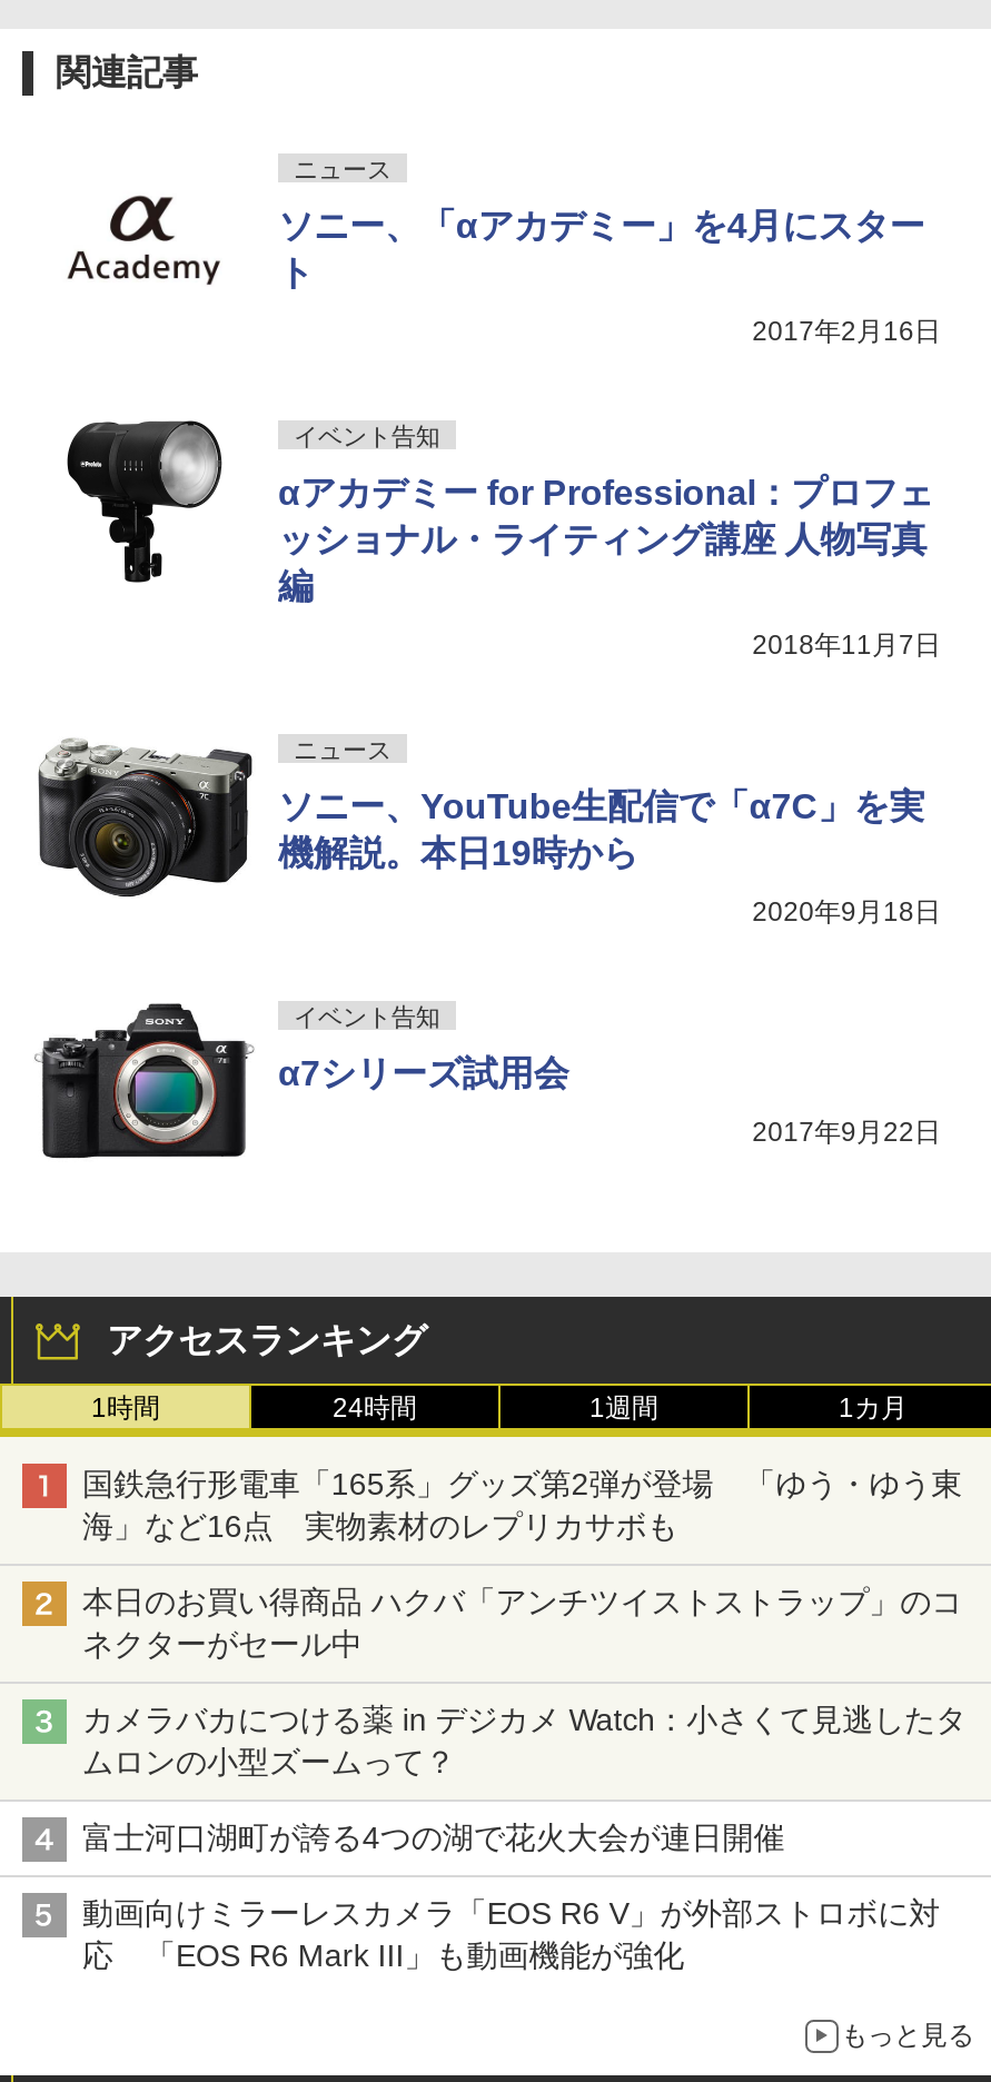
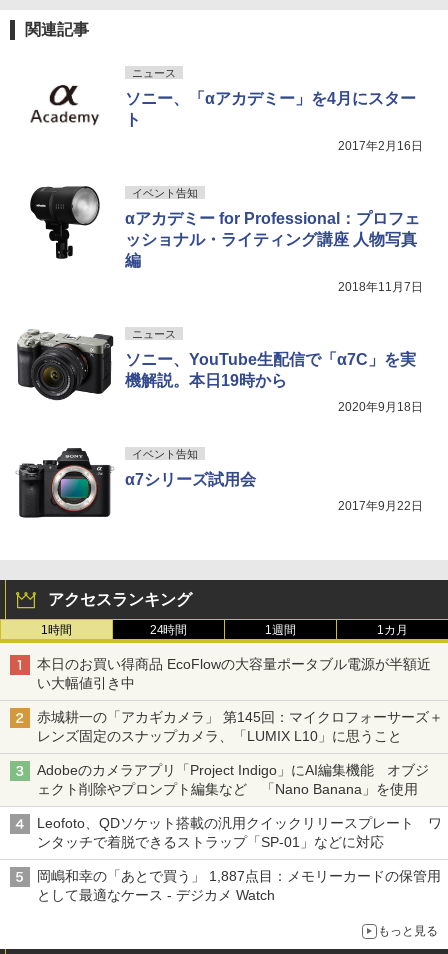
- 国鉄急行形電車「165系」グッズ第2弾が登場 「ゆう・ゆう東
- 海」など16点 実物素材のレプリカサボも
+ 本日のお買い得商品 EcoFlowの大容量ポータブル電源が半額近
+ い大幅値引き中

- 本日のお買い得商品 ハクバ「アンチツイストストラップ」のコ
- ネクターがセール中
+ 赤城耕一の「アカギカメラ」 第145回：マイクロフォーサーズ＋
+ レンズ固定のスナップカメラ、「LUMIX L10」に思うこと

- カメラバカにつける薬 in デジカメ Watch：小さくて見逃したタ
- ムロンの小型ズームって？
+ Adobeのカメラアプリ「Project Indigo」にAI編集機能 オブジ
+ ェクト削除やプロンプト編集など 「Nano Banana」を使用

- 富士河口湖町が誇る4つの湖で花火大会が連日開催
+ Leofoto、QDソケット搭載の汎用クイックリリースプレート ワ
+ ンタッチで着脱できるストラップ「SP-01」などに対応

- 動画向けミラーレスカメラ「EOS R6 V」が外部ストロボに対
- 応 「EOS R6 Mark III」も動画機能が強化
+ 岡嶋和幸の「あとで買う」 1,887点目：メモリーカードの保管用
+ として最適なケース - デジカメ Watch
